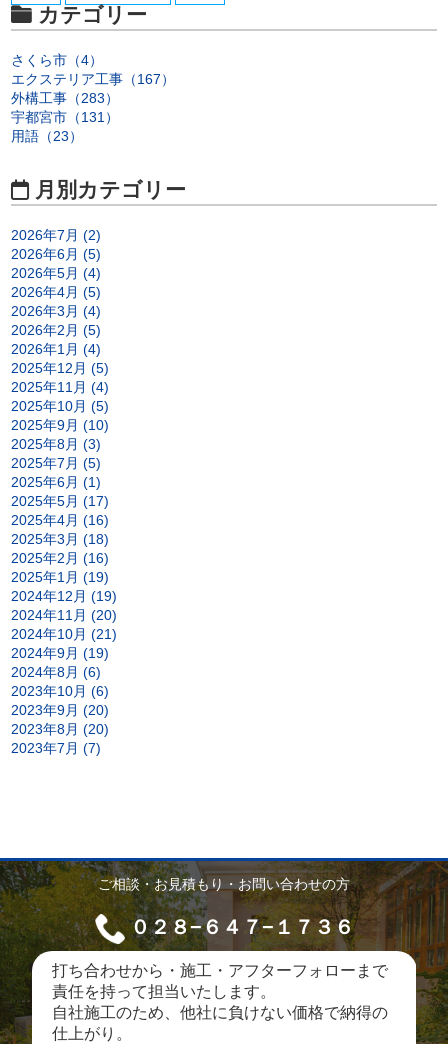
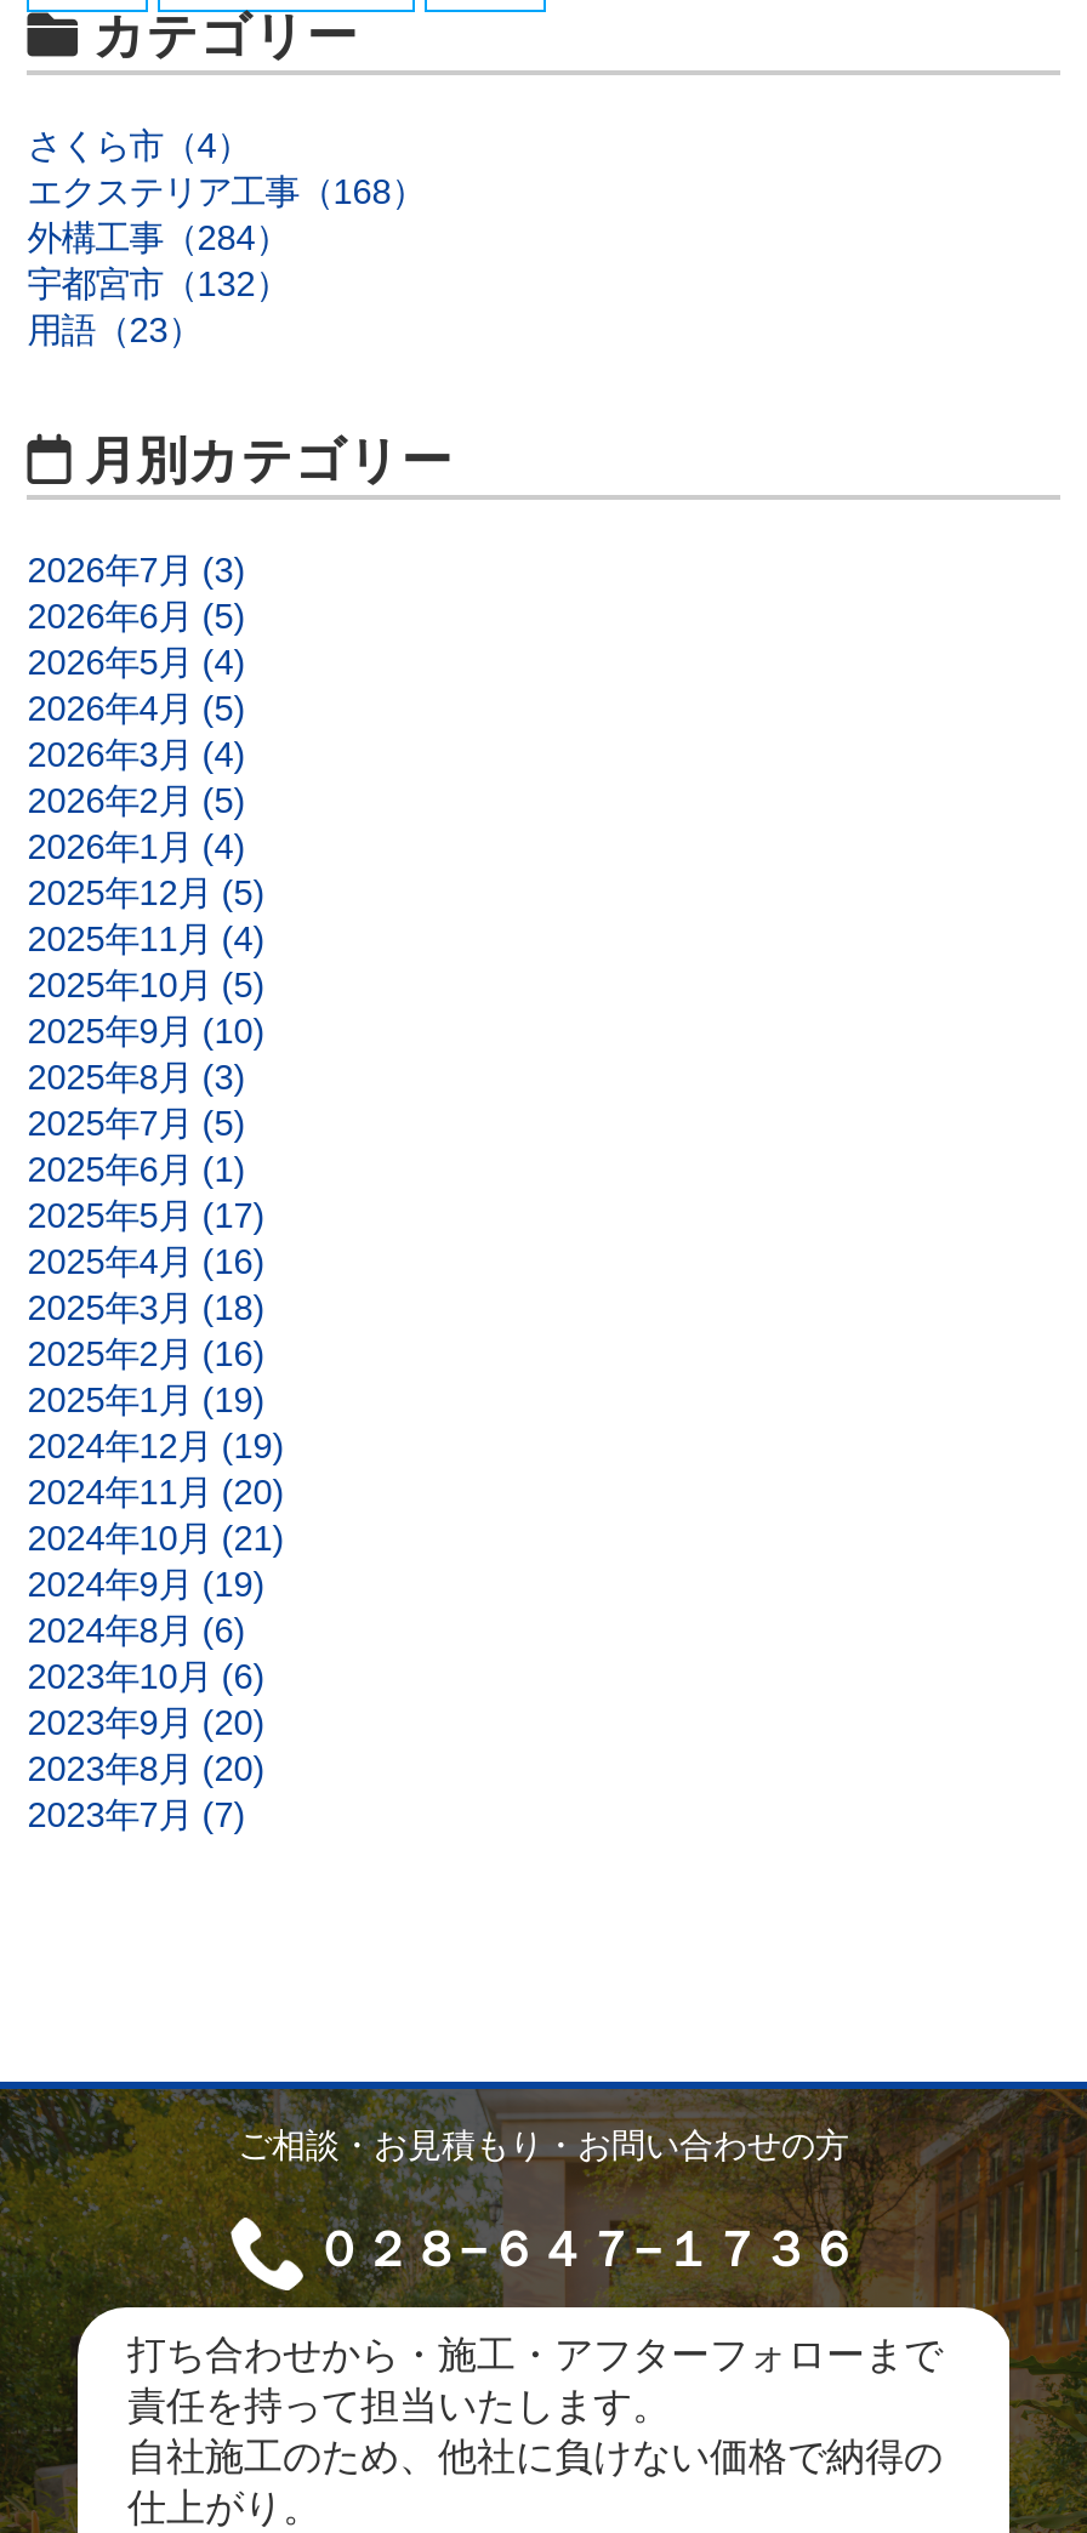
- エクステリア工事（167）
+ エクステリア工事（168）

- 外構工事（283）
+ 外構工事（284）

- 宇都宮市（131）
+ 宇都宮市（132）

- 2026年7月 (2)
+ 2026年7月 (3)
